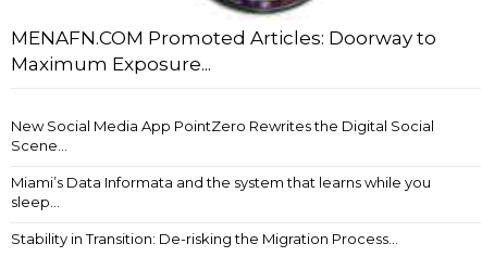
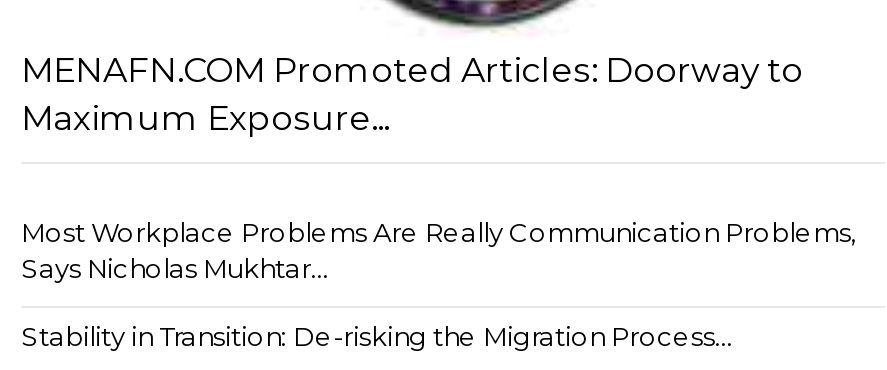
- New Social Media App PointZero Rewrites the Digital Social
- Scene...
- Miami’s Data Informata and the system that learns while you
- sleep...
+ Most Workplace Problems Are Really Communication Problems,
+ Says Nicholas Mukhtar...
